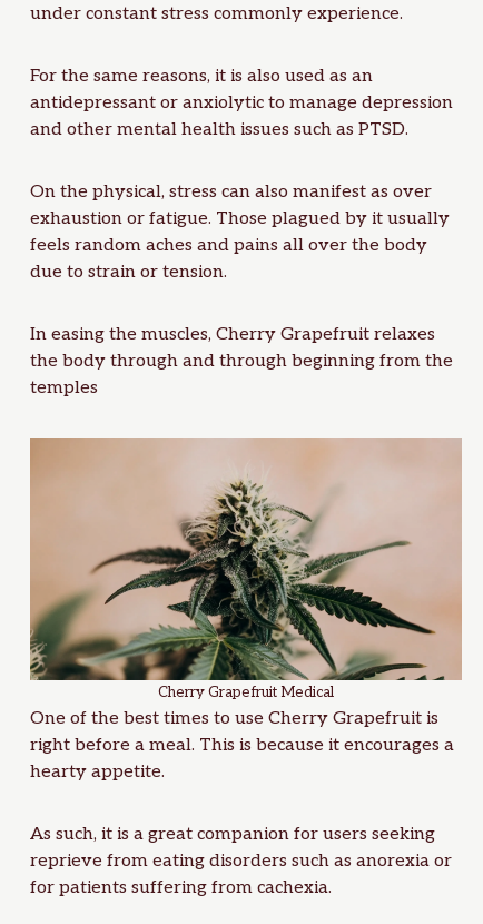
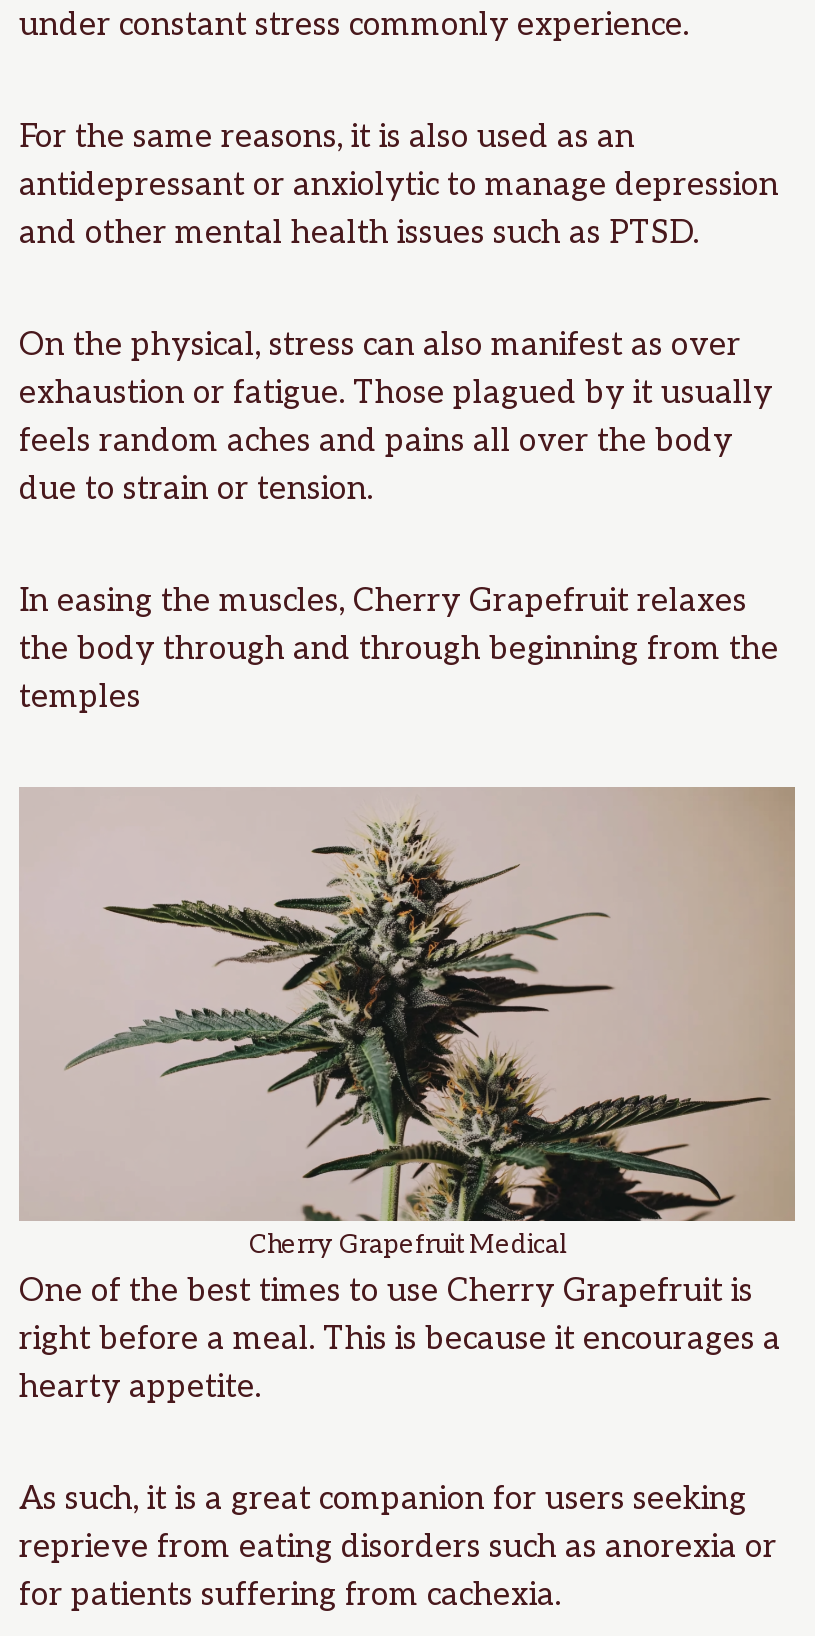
- [image]
+ [image]
